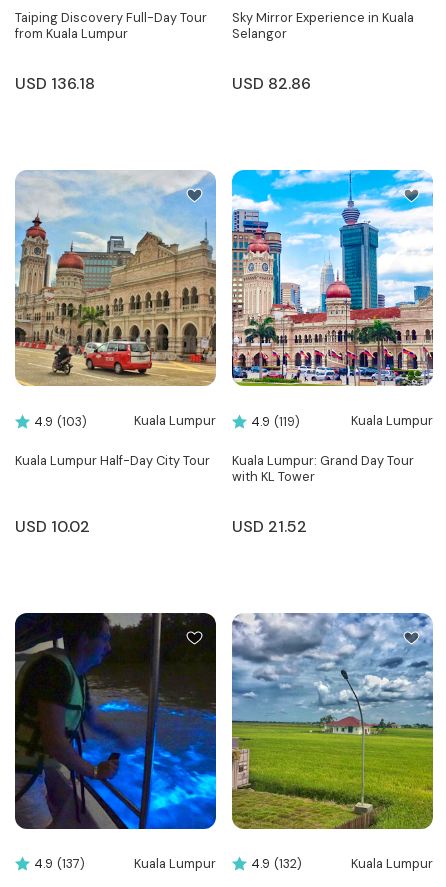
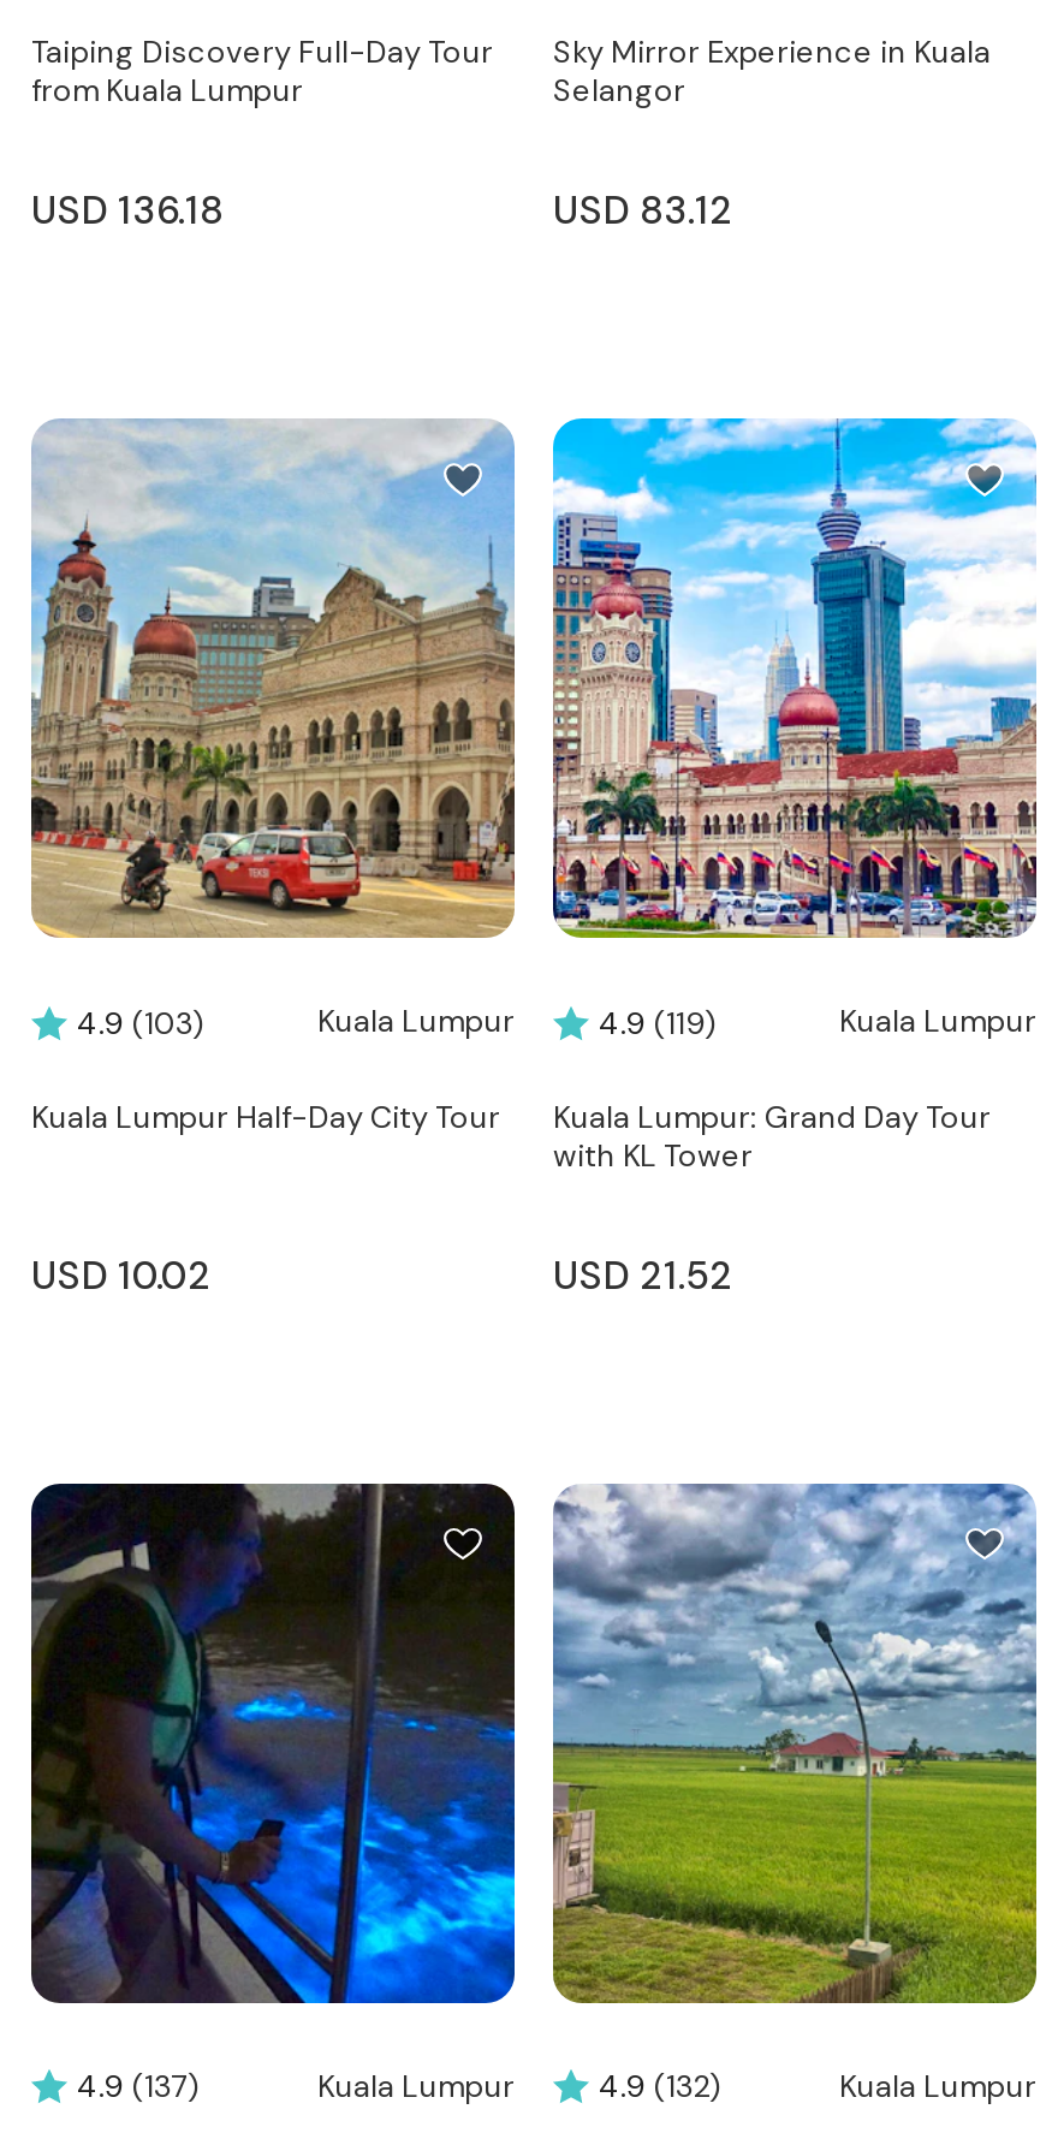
- USD 82.86
+ USD 83.12
